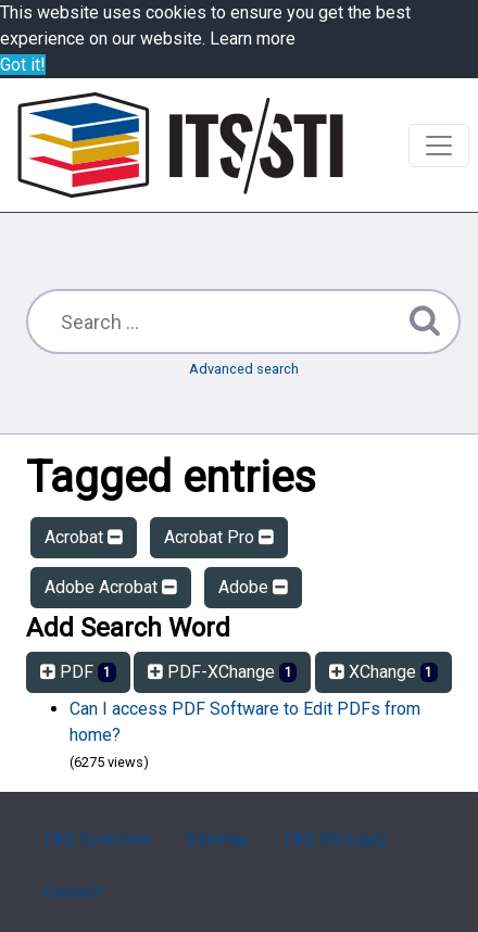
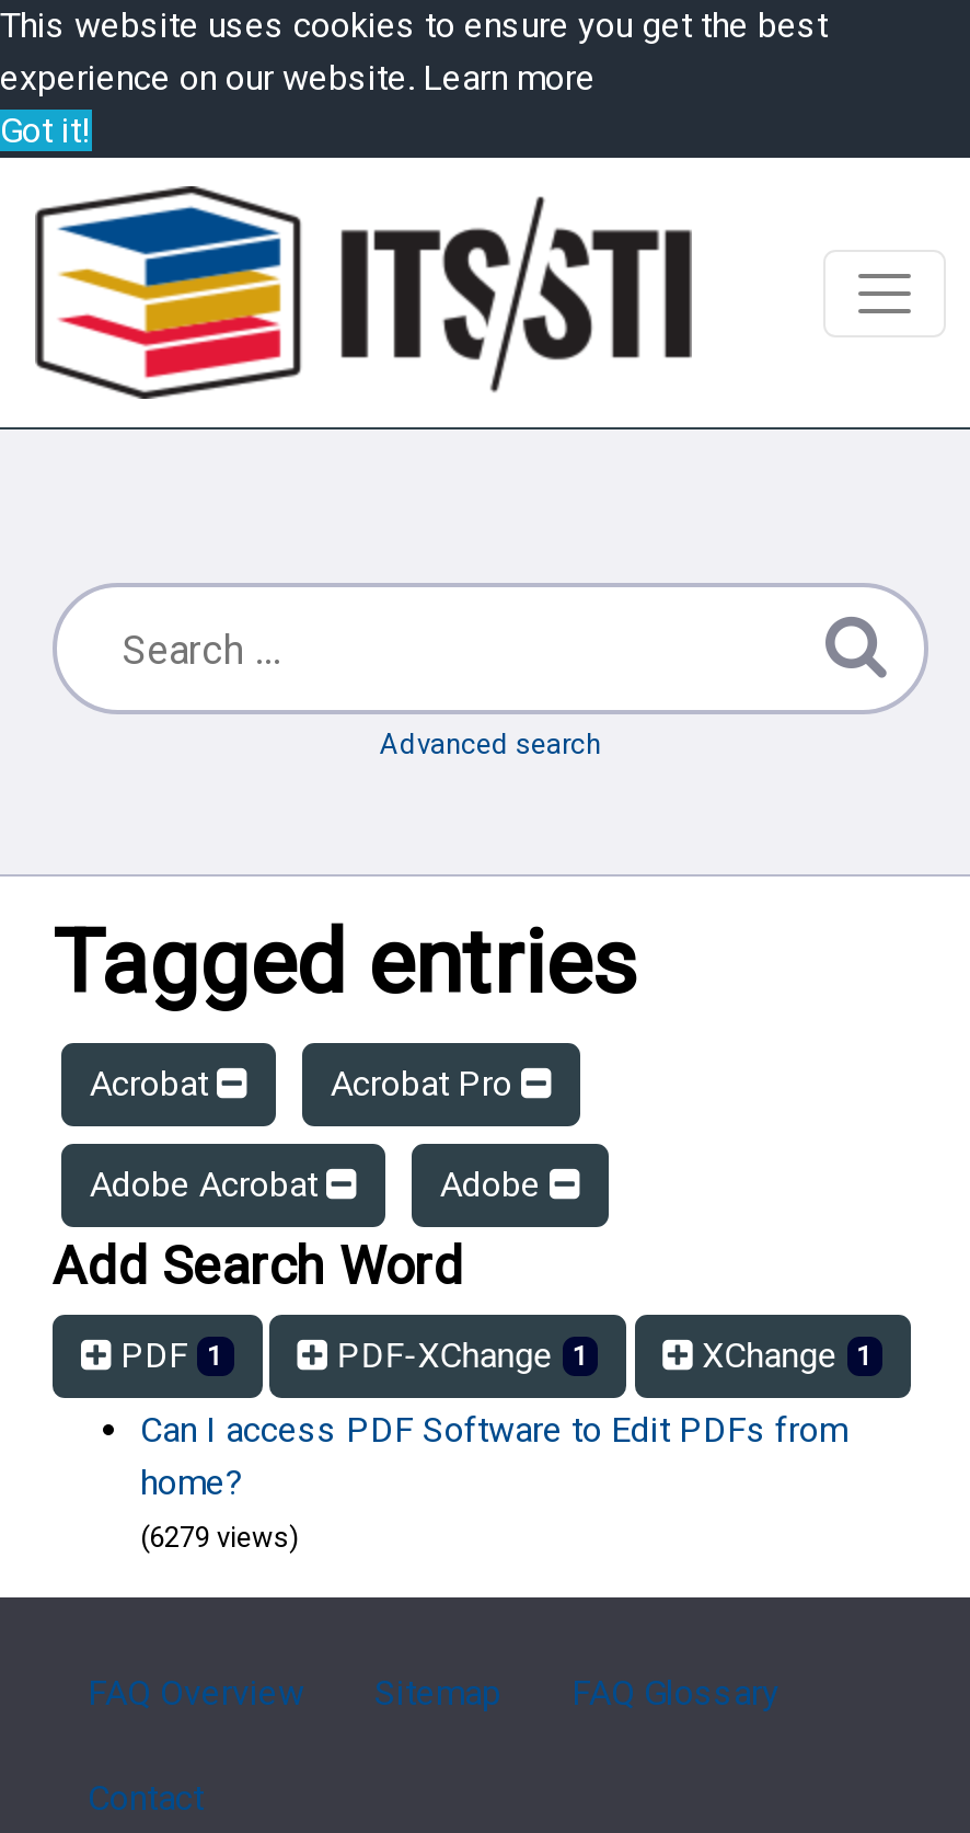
- (6275 views)
+ (6279 views)
